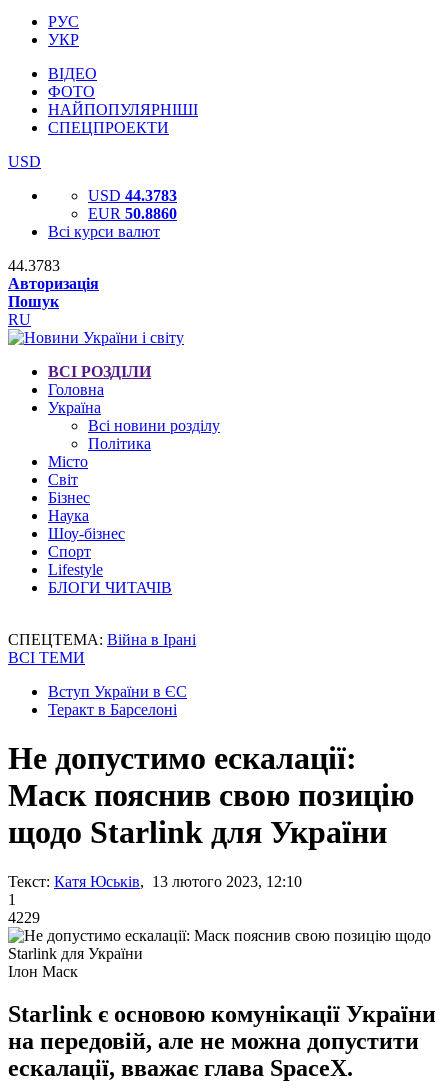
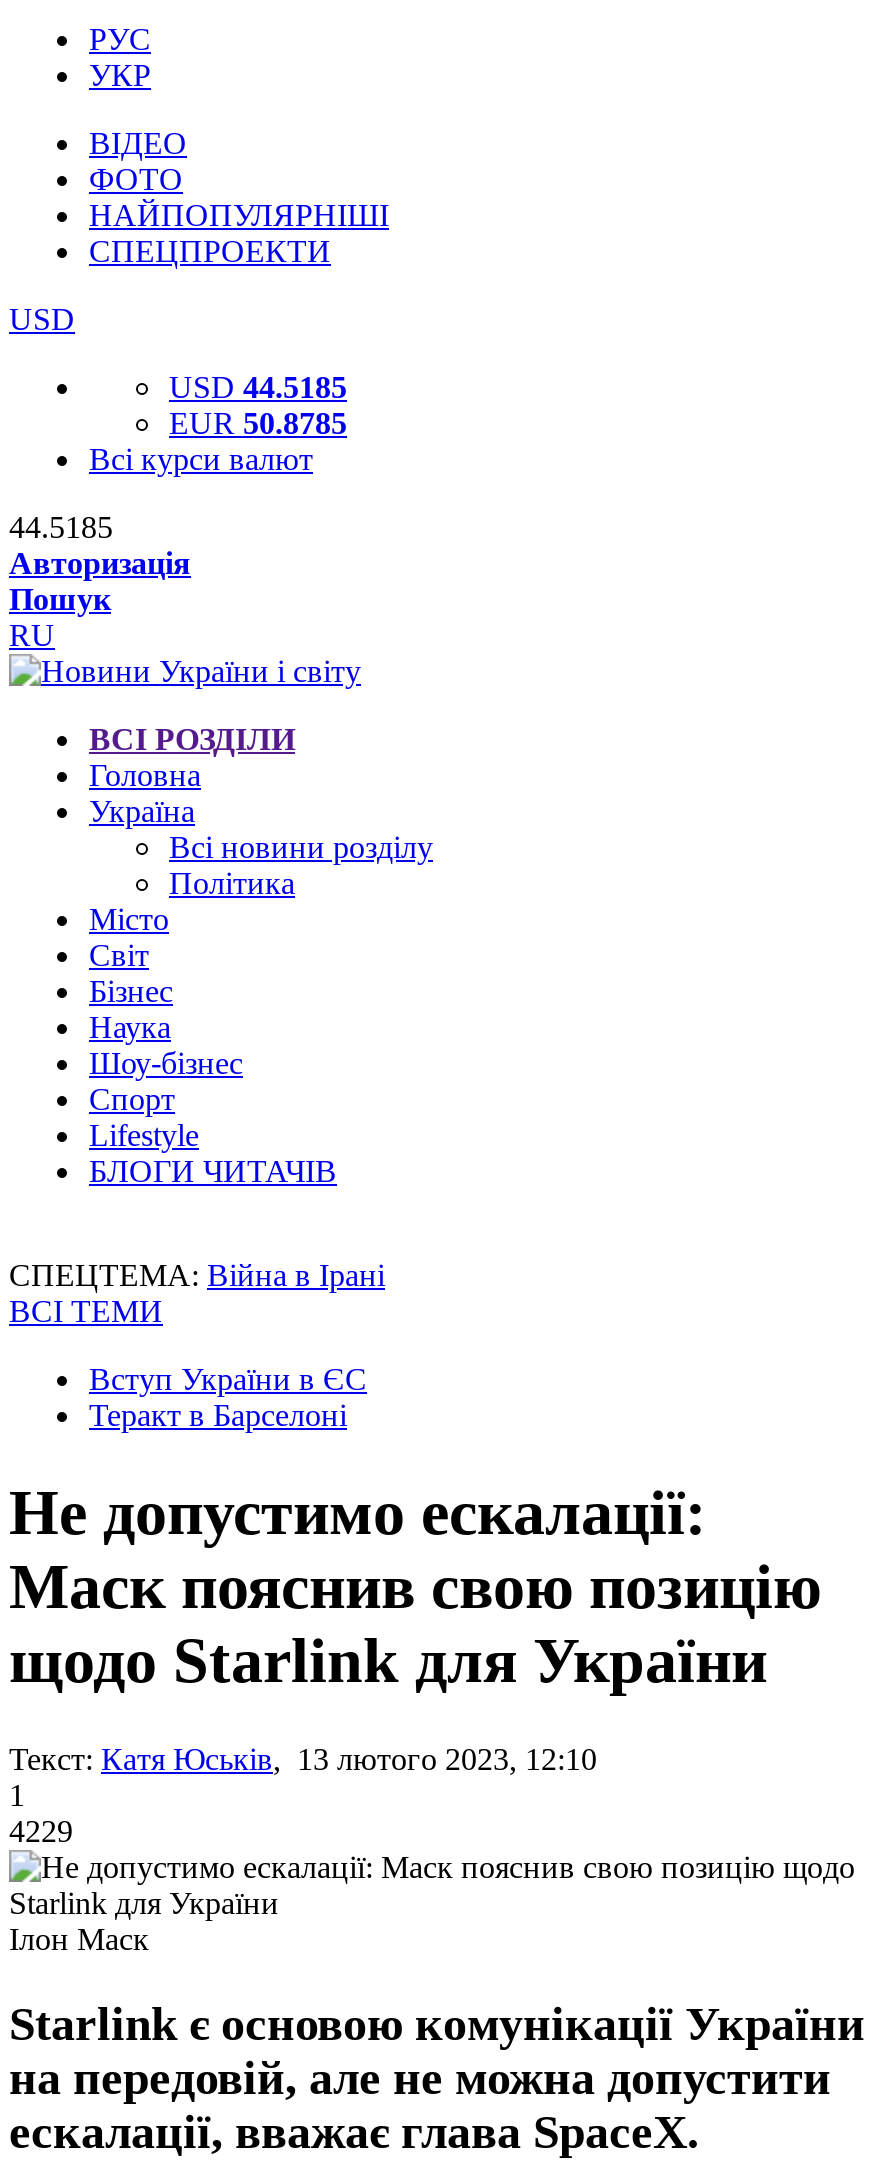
- USD 44.3783
+ USD 44.5185

- EUR 50.8860
+ EUR 50.8785

- 44.3783
+ 44.5185
